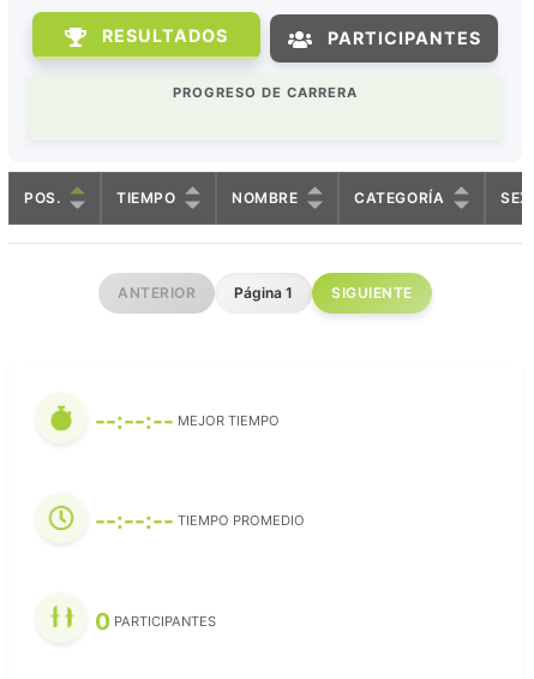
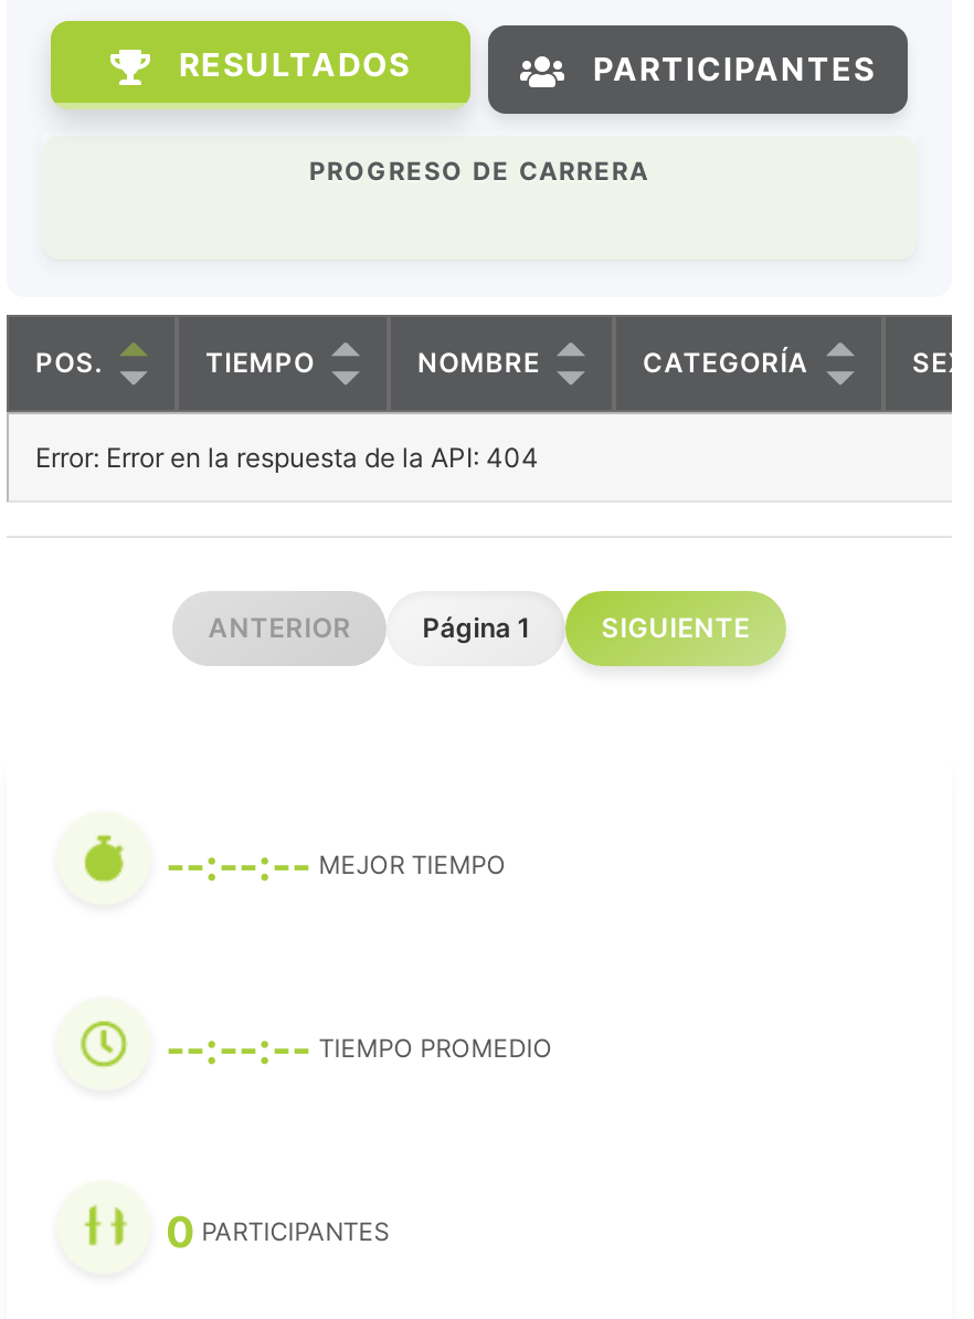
+ Error: Error en la respuesta de la API: 404
